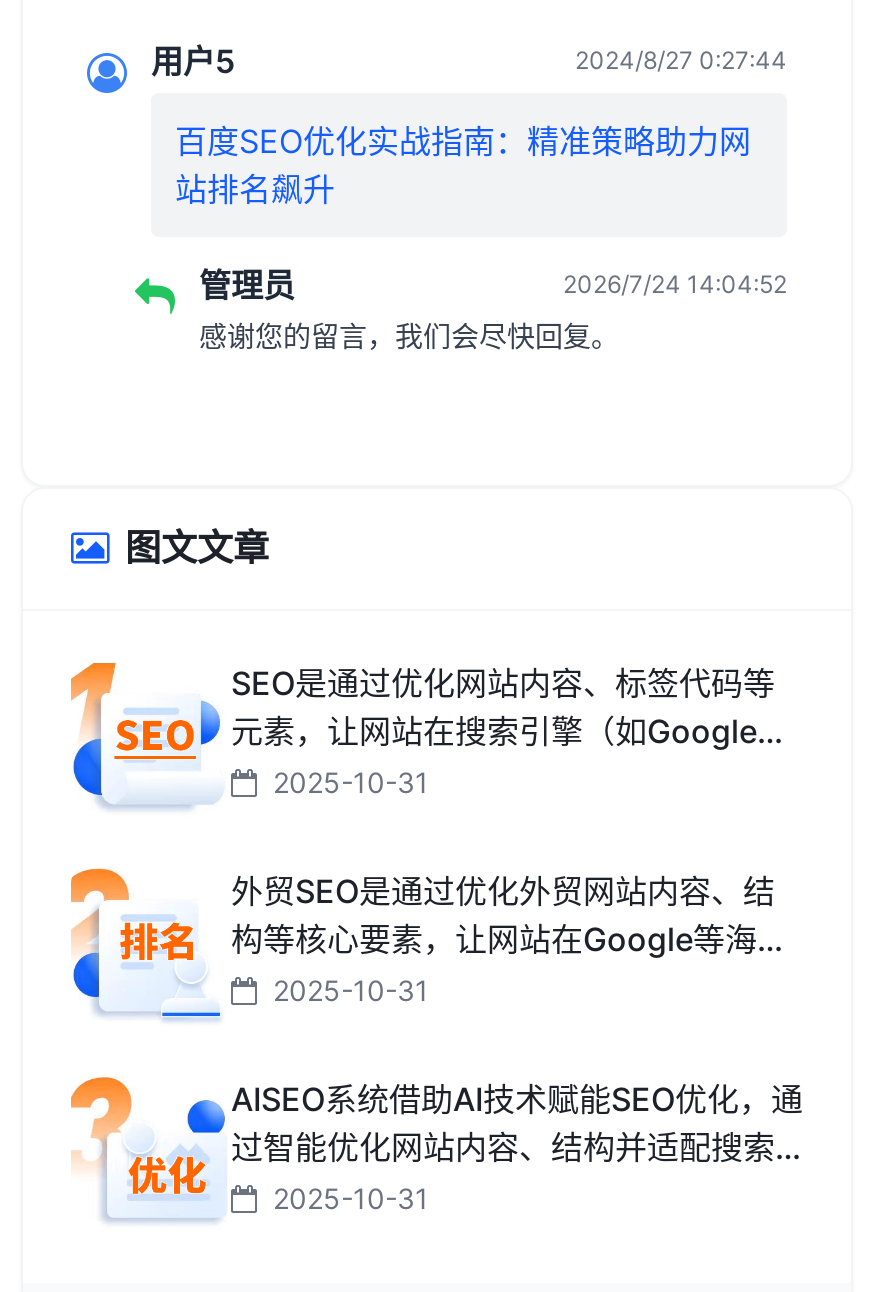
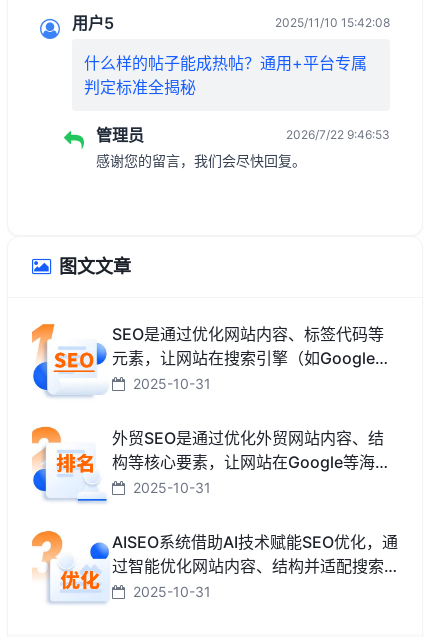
- 2024/8/27 0:27:44
+ 2025/11/10 15:42:08

- 百度SEO优化实战指南：精准策略助力网
- 站排名飙升
+ 什么样的帖子能成热帖？通用+平台专属
+ 判定标准全揭秘

- 2026/7/24 14:04:52
+ 2026/7/22 9:46:53
